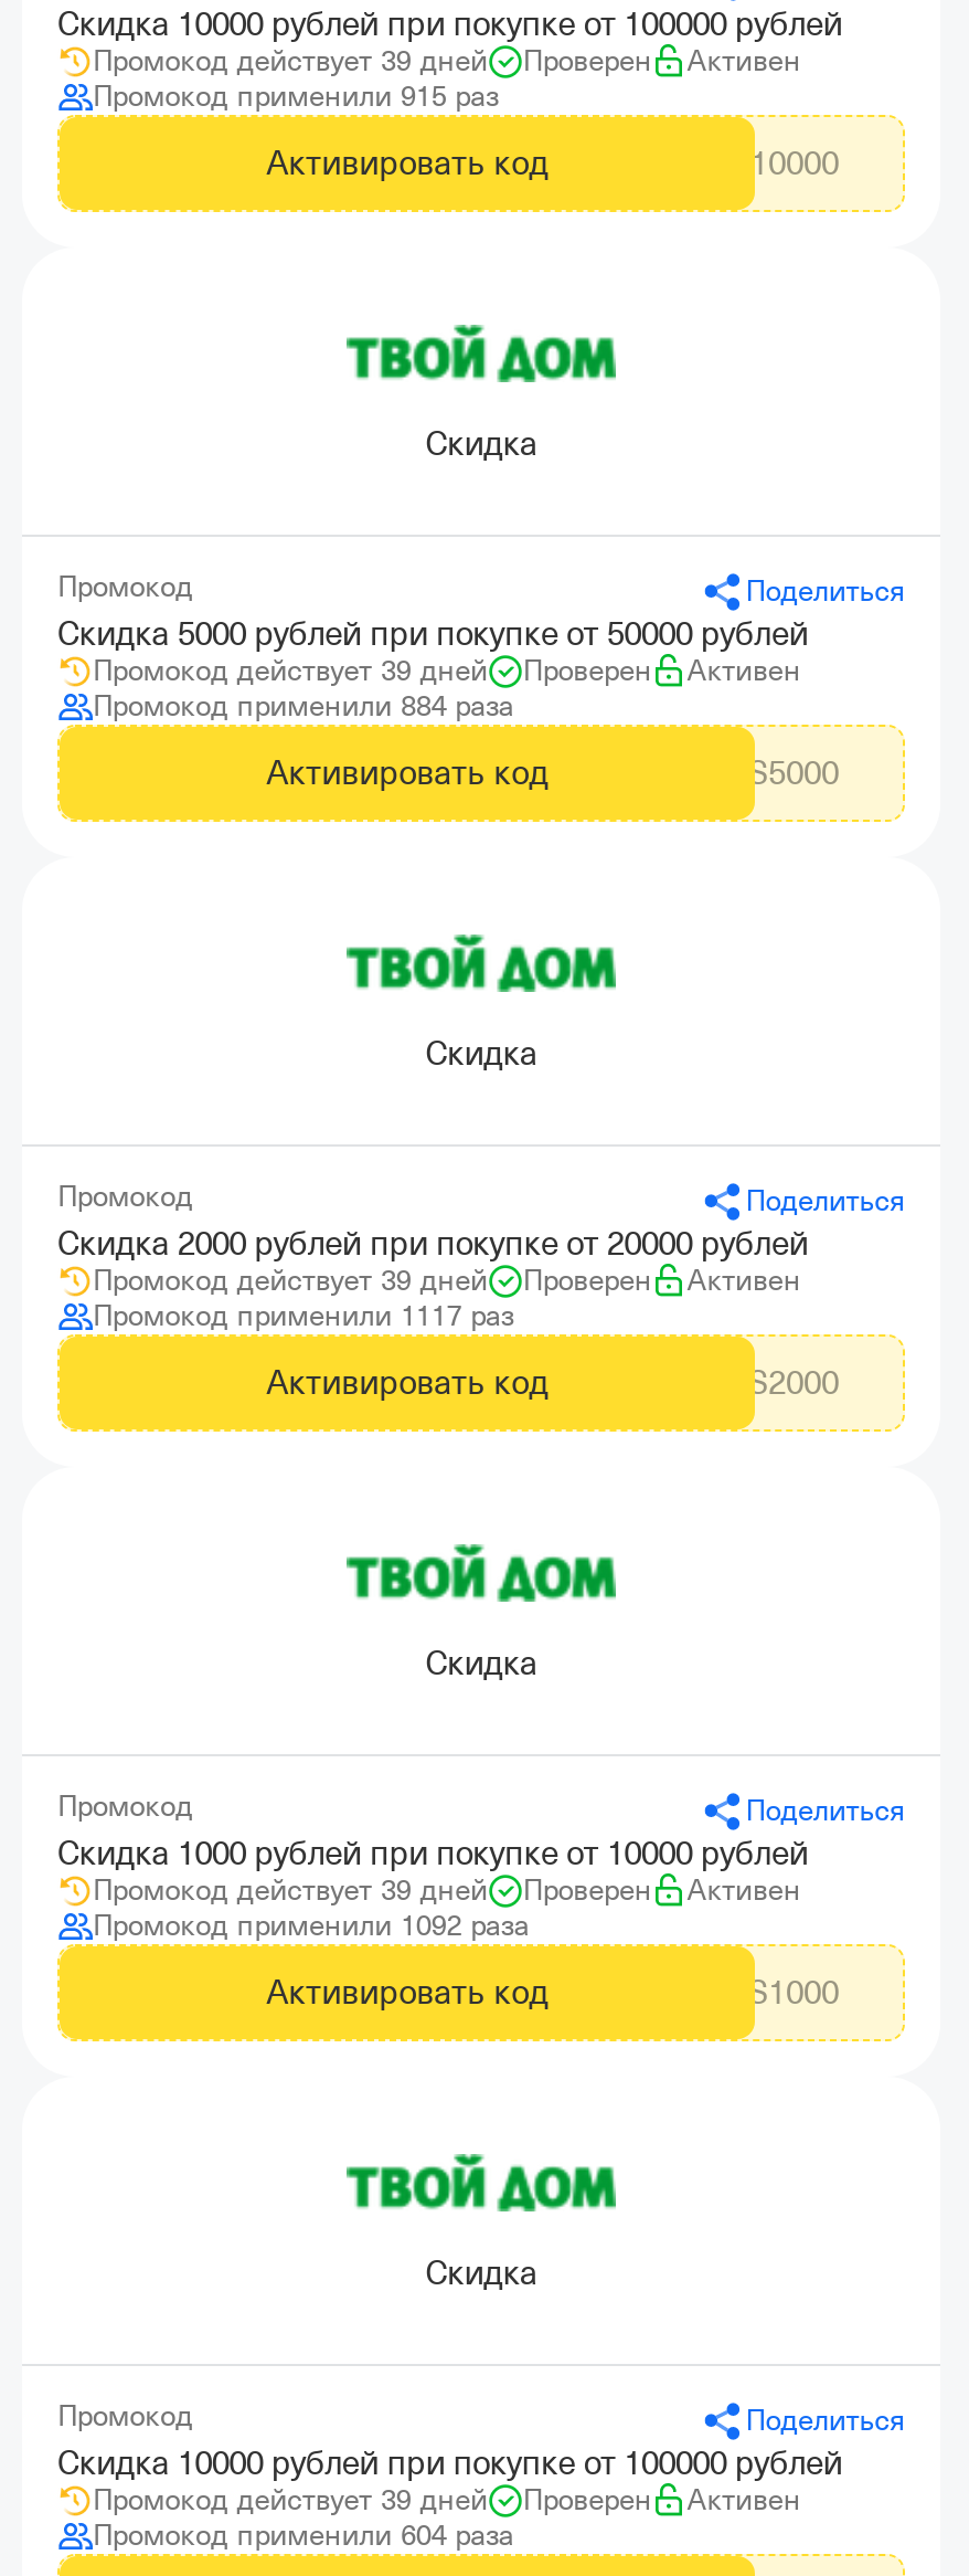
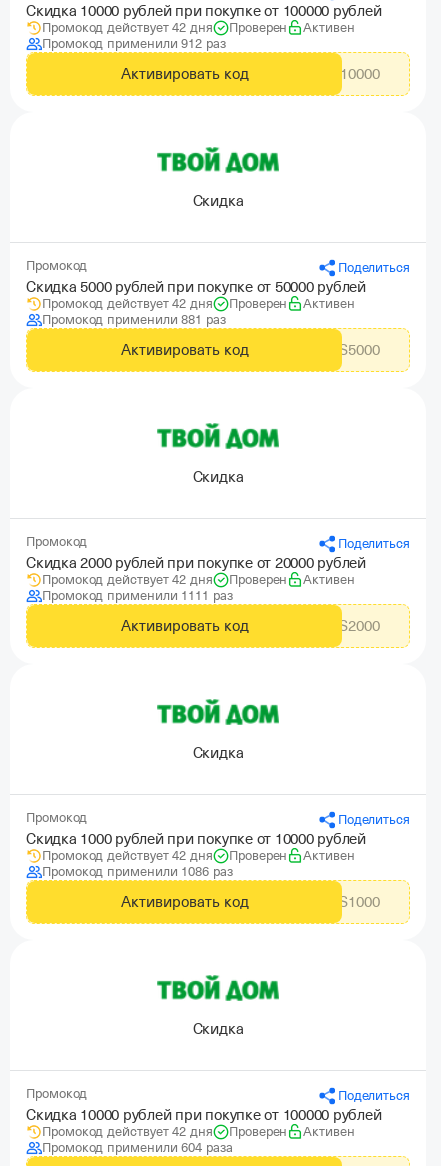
- Промокод действует 39 дней
+ Промокод действует 42 дня

- Промокод применили 915 раз
+ Промокод применили 912 раз

- Промокод действует 39 дней
+ Промокод действует 42 дня

- Промокод применили 884 раза
+ Промокод применили 881 раз

- Промокод действует 39 дней
+ Промокод действует 42 дня

- Промокод применили 1117 раз
+ Промокод применили 1111 раз

- Промокод действует 39 дней
+ Промокод действует 42 дня

- Промокод применили 1092 раза
+ Промокод применили 1086 раз

- Промокод действует 39 дней
+ Промокод действует 42 дня
